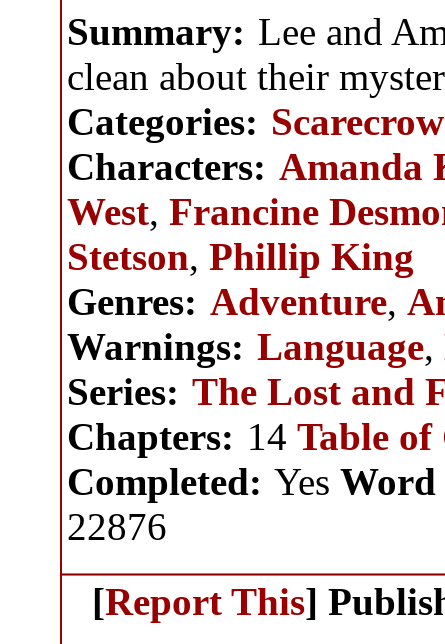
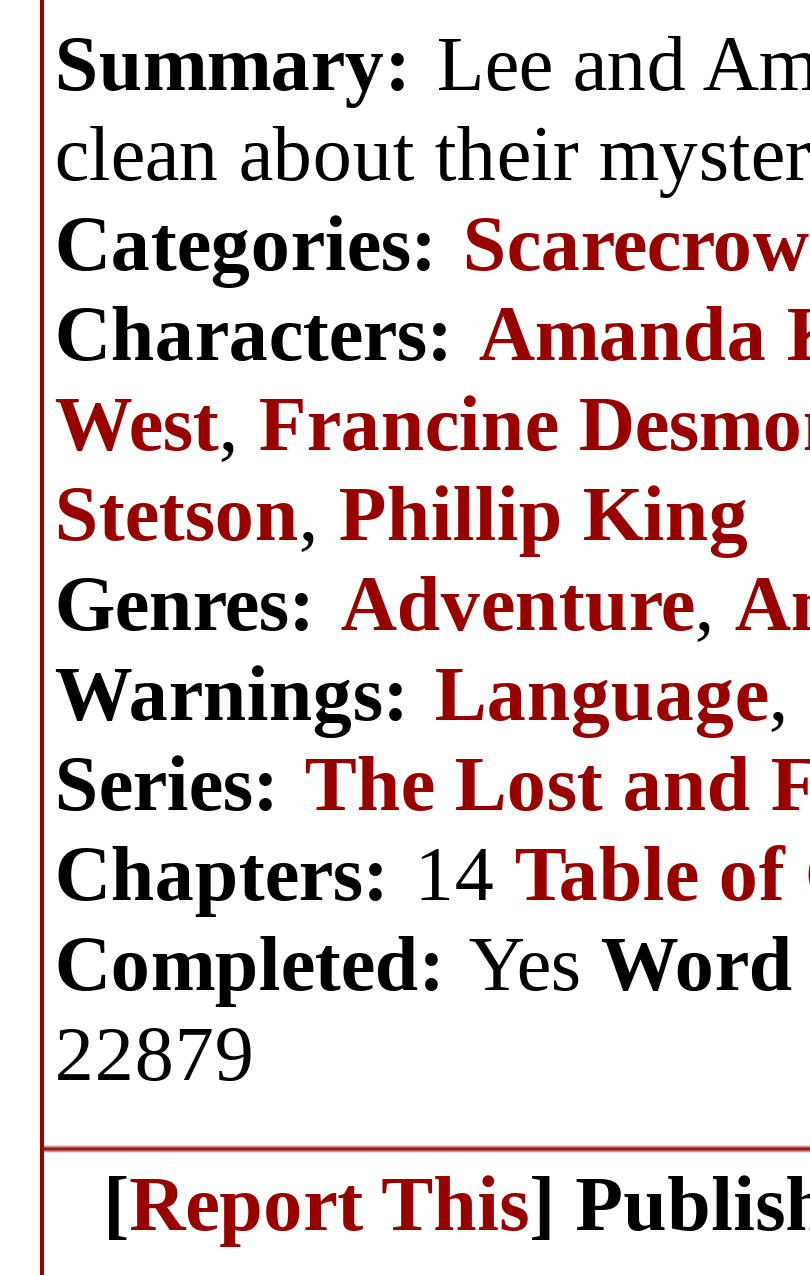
- 22876
+ 22879
